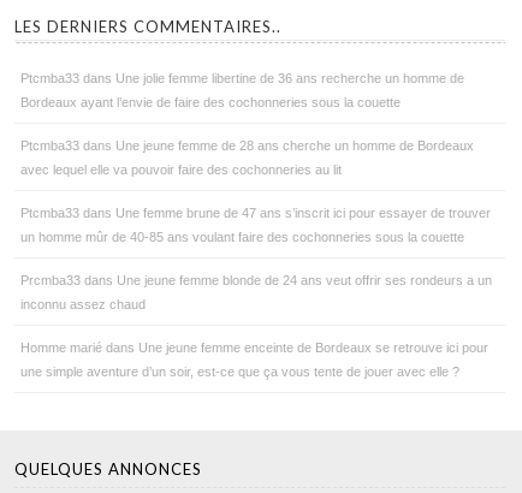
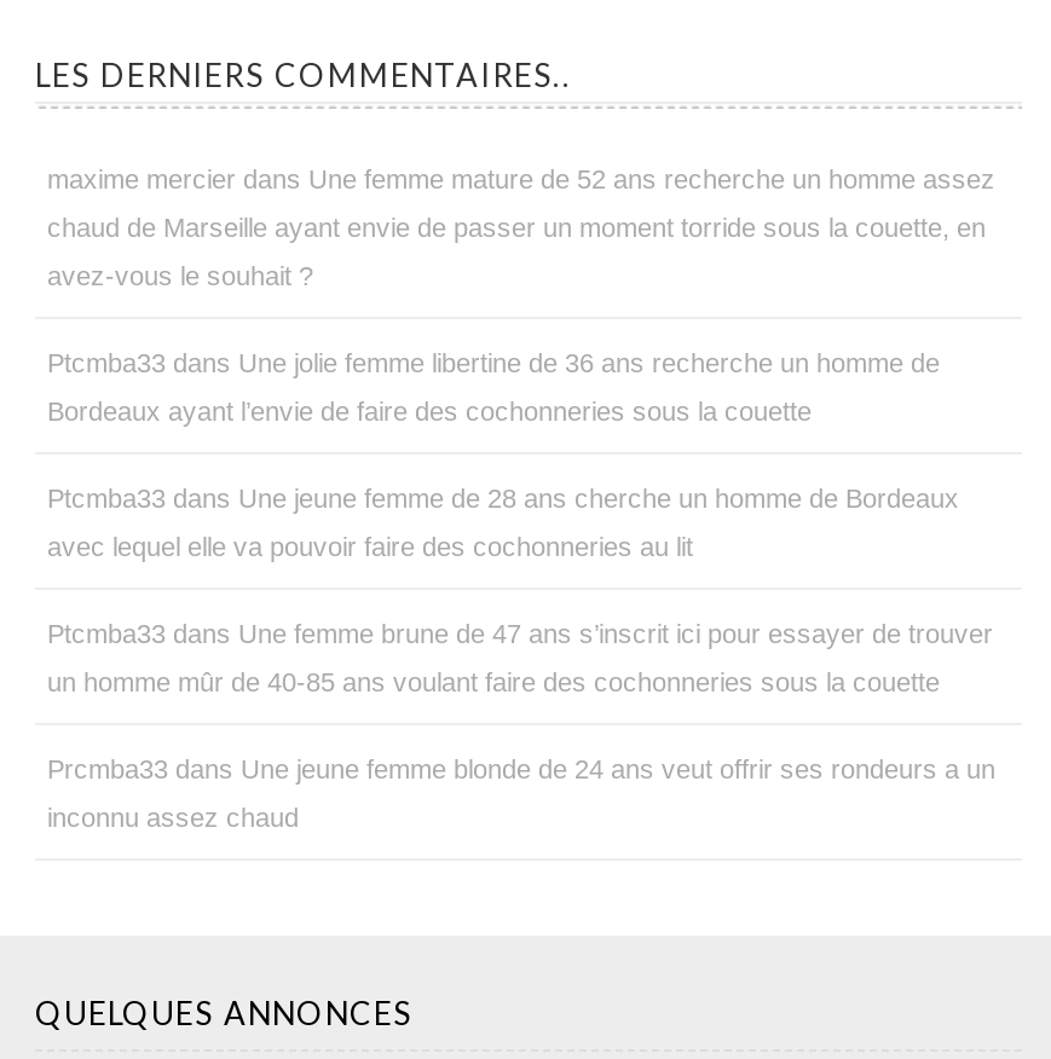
+ maxime mercier dans Une femme mature de 52 ans recherche un homme assez
+ chaud de Marseille ayant envie de passer un moment torride sous la couette, en
+ avez-vous le souhait ?

moved down: Ptcmba33 dans Une jolie femme libertine de 36 ans recherche un homme de | Bordeaux ayant l’envie de faire des cochonneries sous la couette | Ptcmba33 dans Une jeune femme de 28 ans cherche un homme de Bordeaux | avec lequel elle va pouvoir faire des cochonneries au lit | Ptcmba33 dans Une femme brune de 47 ans s’inscrit ici pour essayer de trouver | un homme mûr de 40-85 ans voulant faire des cochonneries sous la couette | Prcmba33 dans Une jeune femme blonde de 24 ans veut offrir ses rondeurs a un | inconnu assez chaud

- Homme marié dans Une jeune femme enceinte de Bordeaux se retrouve ici pour
- une simple aventure d’un soir, est-ce que ça vous tente de jouer avec elle ?
